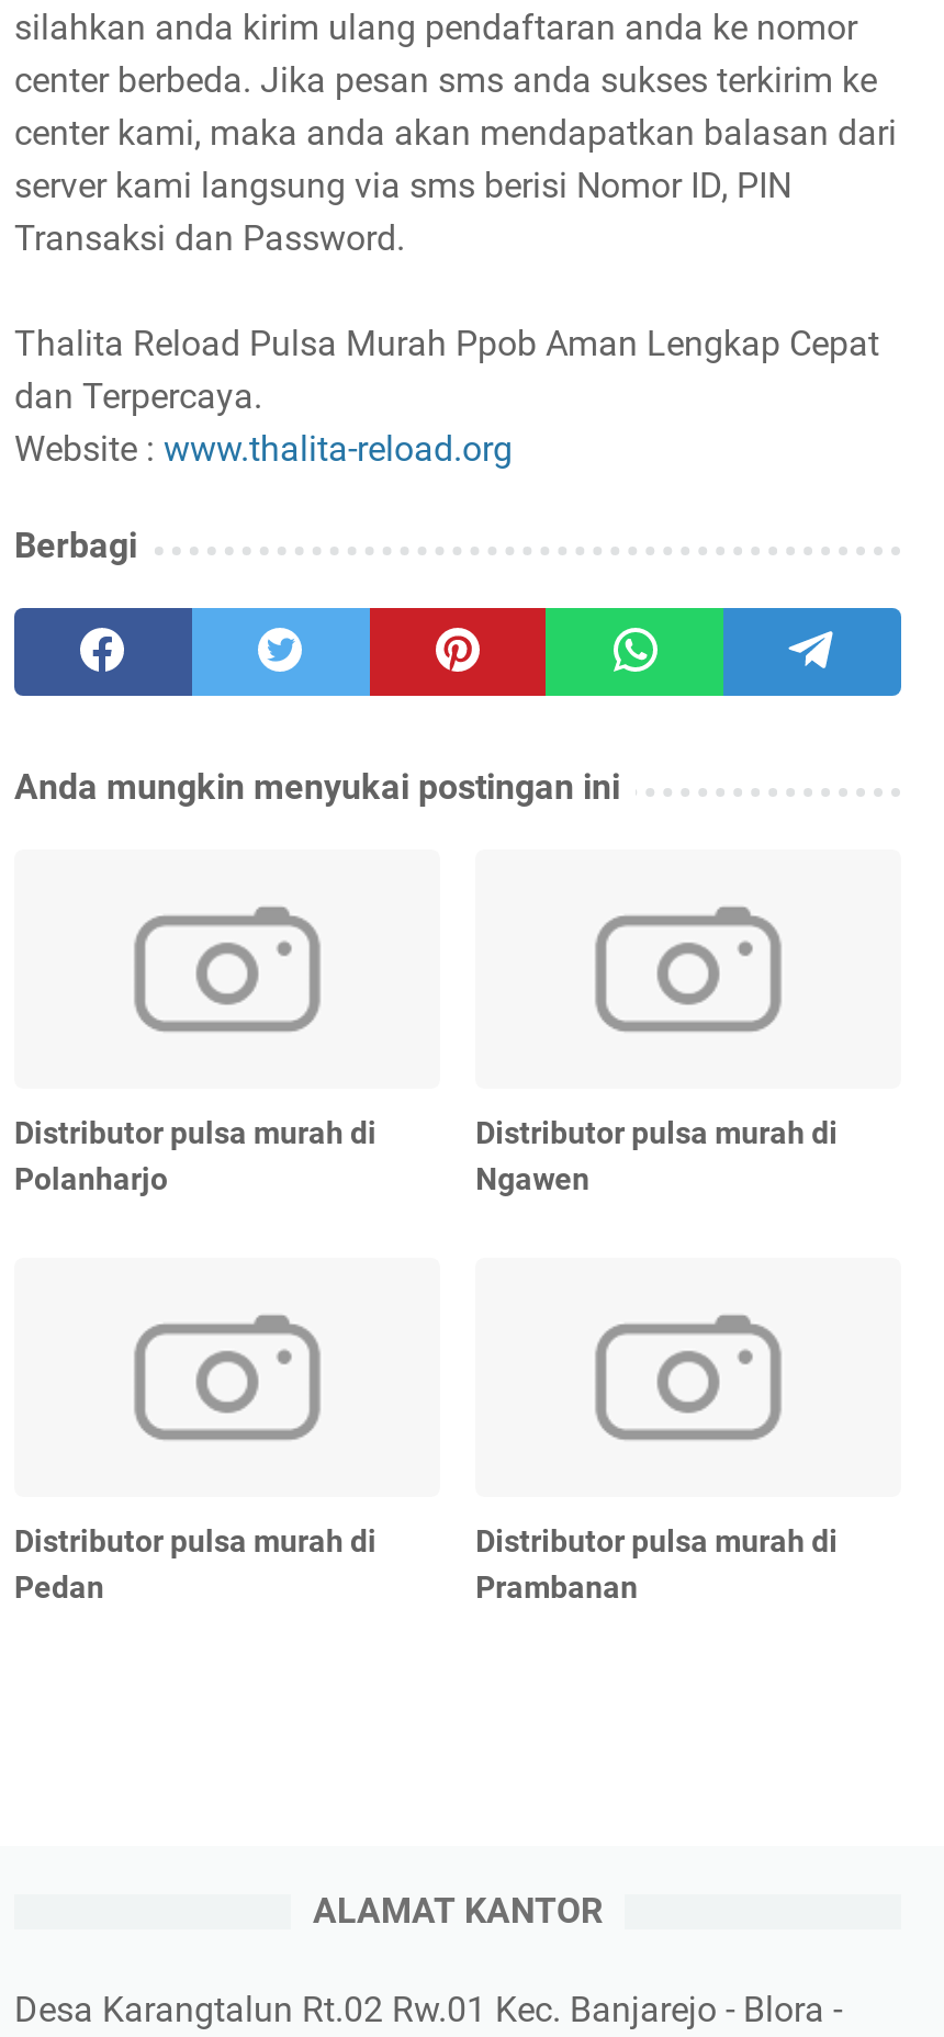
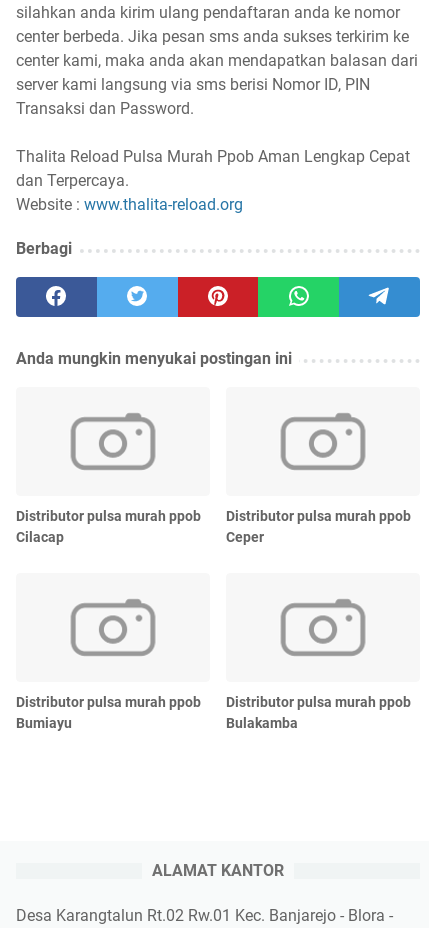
- Distributor pulsa murah di
- Polanharjo
+ Distributor pulsa murah ppob
+ Cilacap

- Distributor pulsa murah di
- Ngawen
+ Distributor pulsa murah ppob
+ Ceper

- Distributor pulsa murah di
- Pedan
+ Distributor pulsa murah ppob
+ Bumiayu

- Distributor pulsa murah di
- Prambanan
+ Distributor pulsa murah ppob
+ Bulakamba
